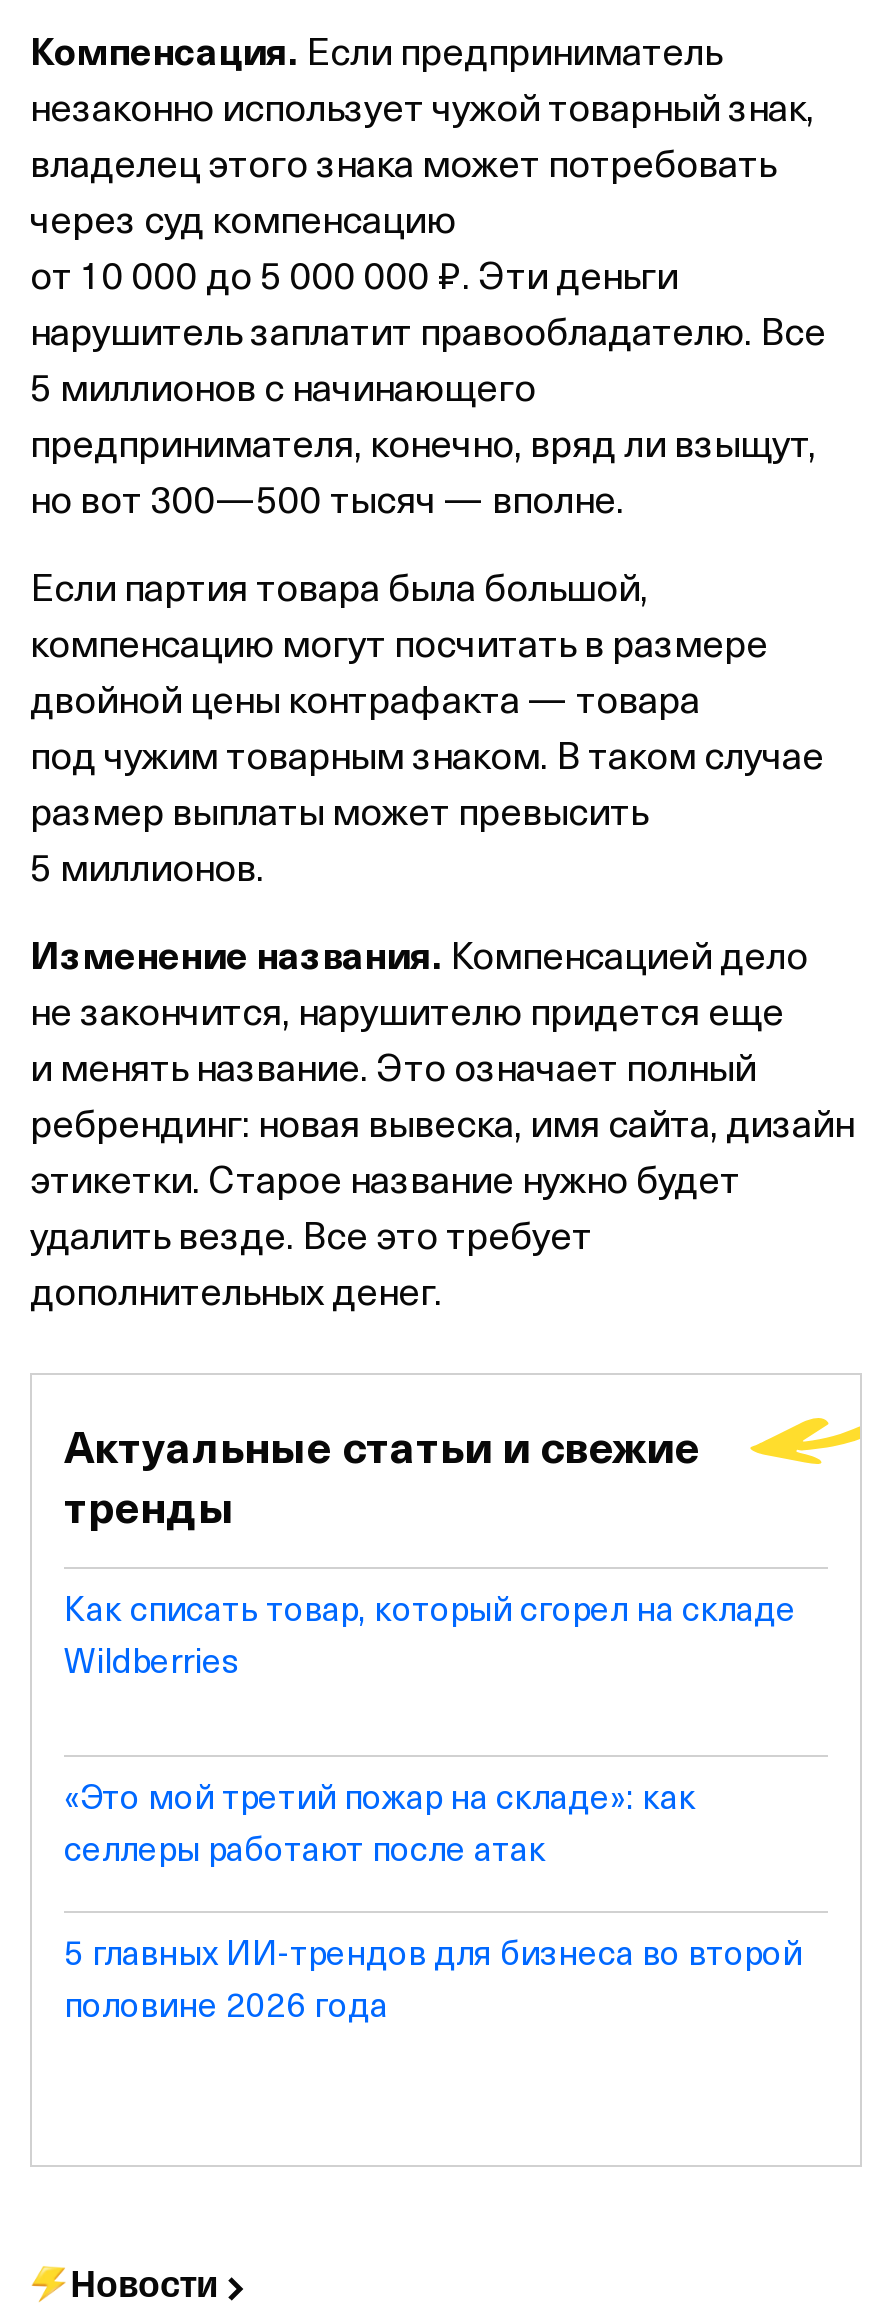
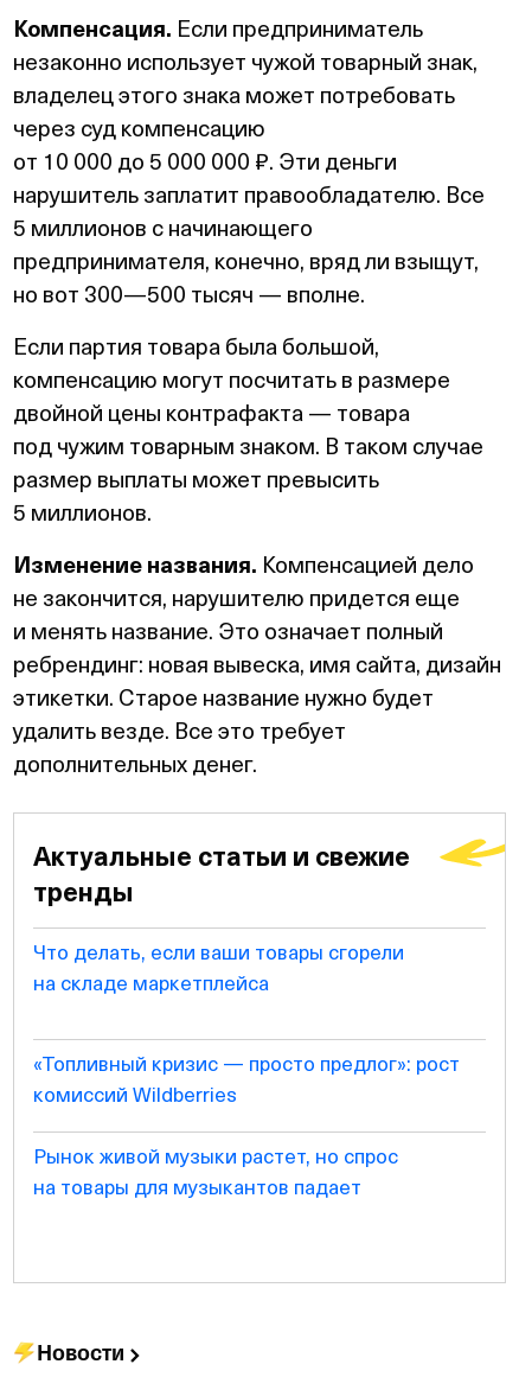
- Как списать товар, который сгорел на складе
- Wildberries
+ Что делать, если ваши товары сгорели
+ на складе маркетплейса

- «Это мой третий пожар на складе»: как
- селлеры работают после атак
+ «Топливный кризис — просто предлог»: рост
+ комиссий Wildberries

- 5 главных ИИ‑трендов для бизнеса во второй
- половине 2026 года
+ Рынок живой музыки растет, но спрос
+ на товары для музыкантов падает
